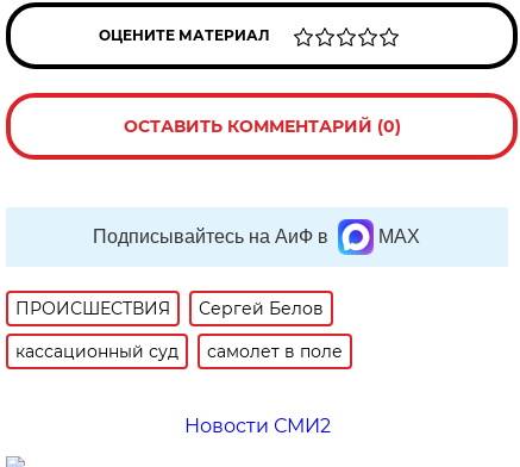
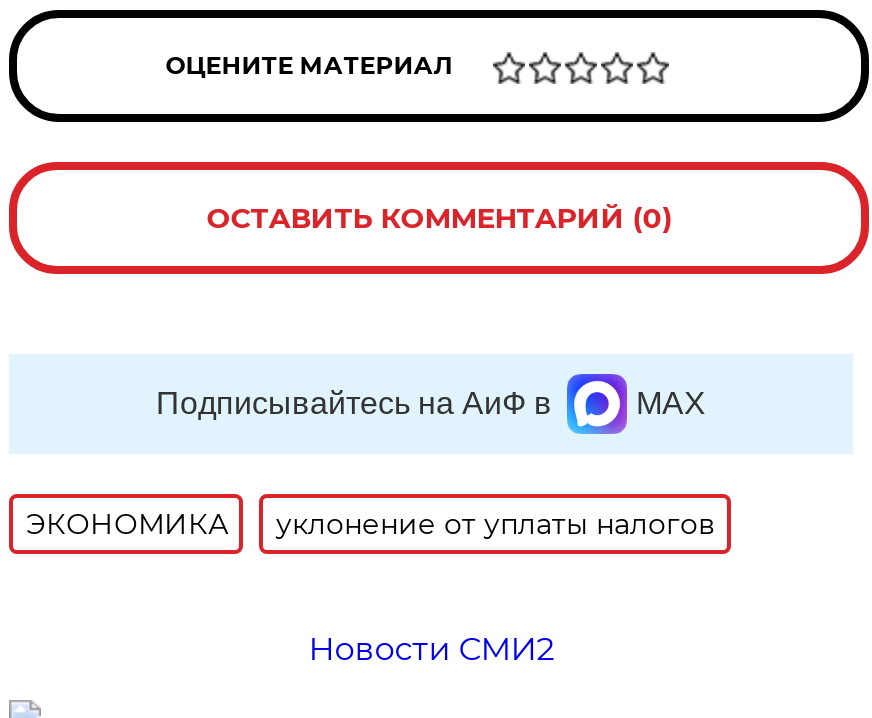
- ПРОИСШЕСТВИЯ
- Сергей Белов
- кассационный суд
- самолет в поле
+ ЭКОНОМИКА
+ уклонение от уплаты налогов
